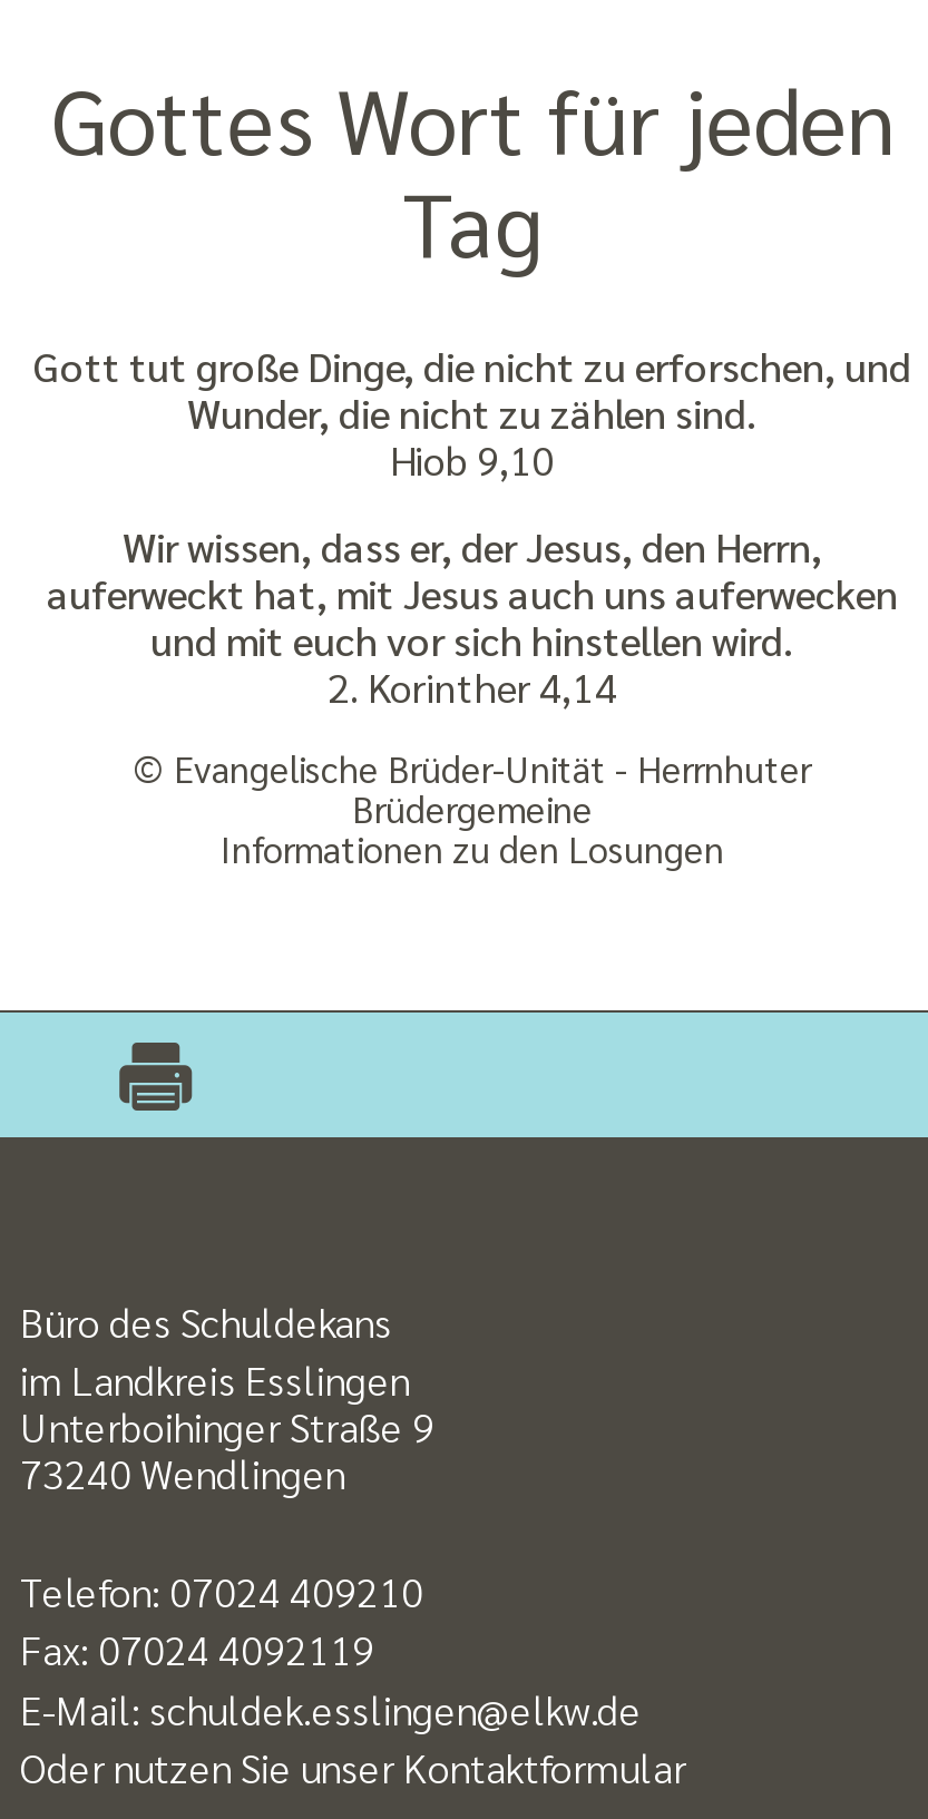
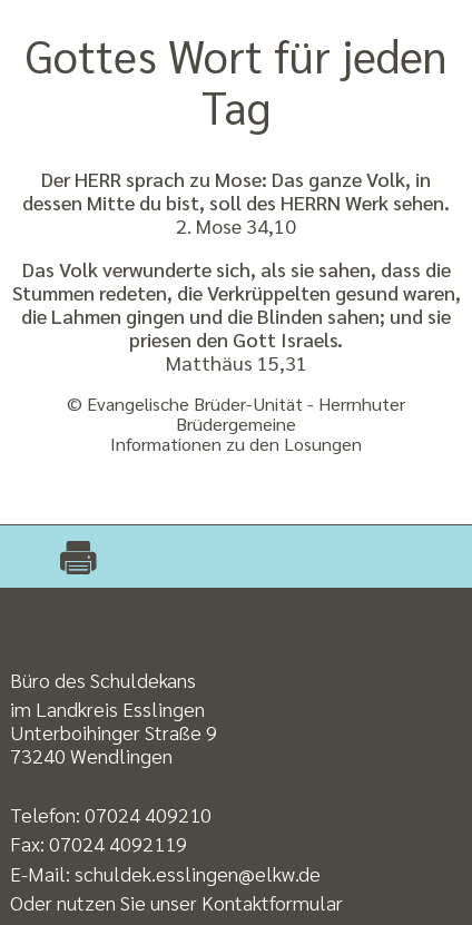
- Gott tut große Dinge, die nicht zu erforschen, und
- Wunder, die nicht zu zählen sind.
- Hiob 9,10
+ Der HERR sprach zu Mose: Das ganze Volk, in
+ dessen Mitte du bist, soll des HERRN Werk sehen.
+ 2. Mose 34,10

- Wir wissen, dass er, der Jesus, den Herrn,
- auferweckt hat, mit Jesus auch uns auferwecken
- und mit euch vor sich hinstellen wird.
- 2. Korinther 4,14
+ Das Volk verwunderte sich, als sie sahen, dass die
+ Stummen redeten, die Verkrüppelten gesund waren,
+ die Lahmen gingen und die Blinden sahen; und sie
+ priesen den Gott Israels.
+ Matthäus 15,31
